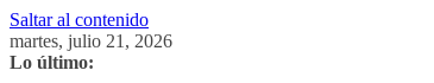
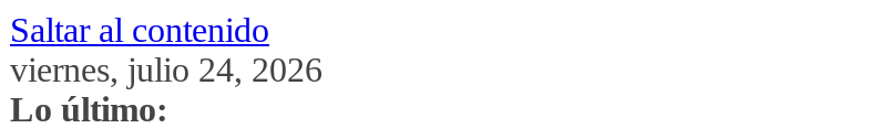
- martes, julio 21, 2026
+ viernes, julio 24, 2026
